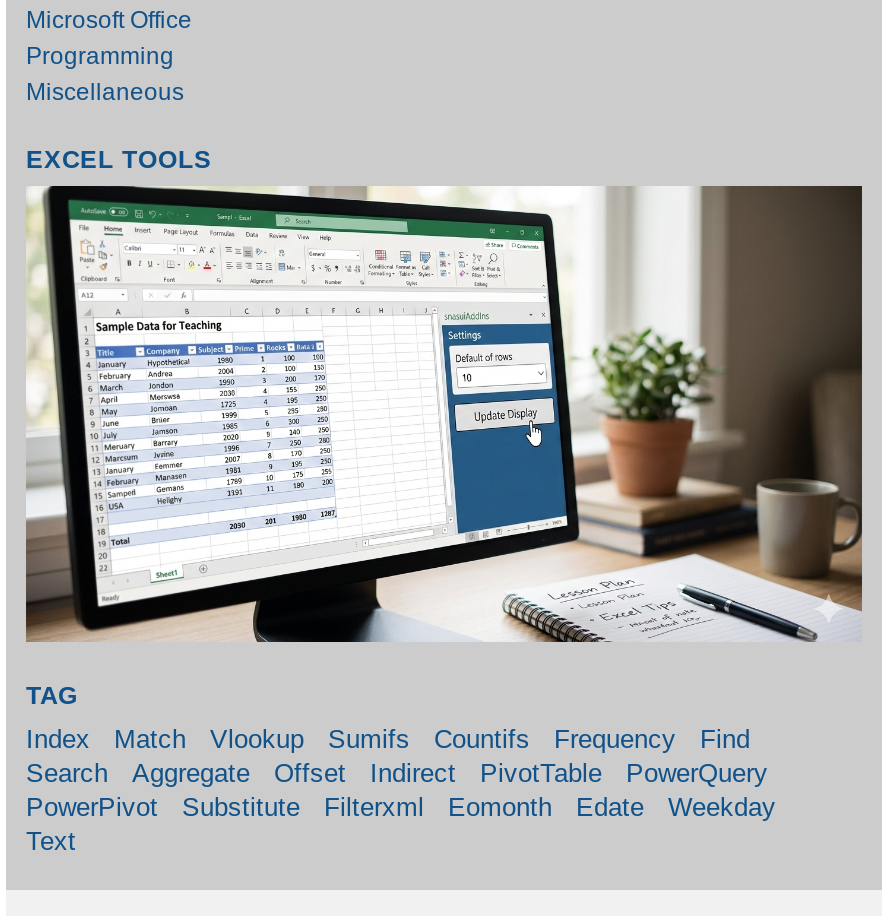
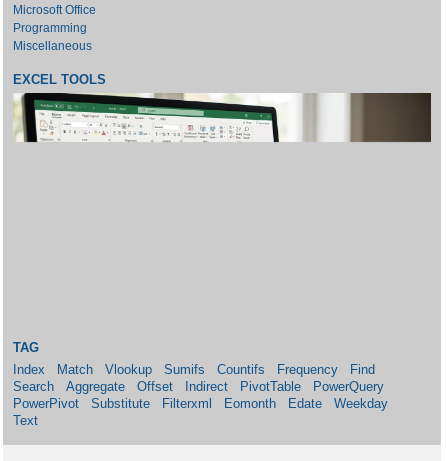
- [image]
